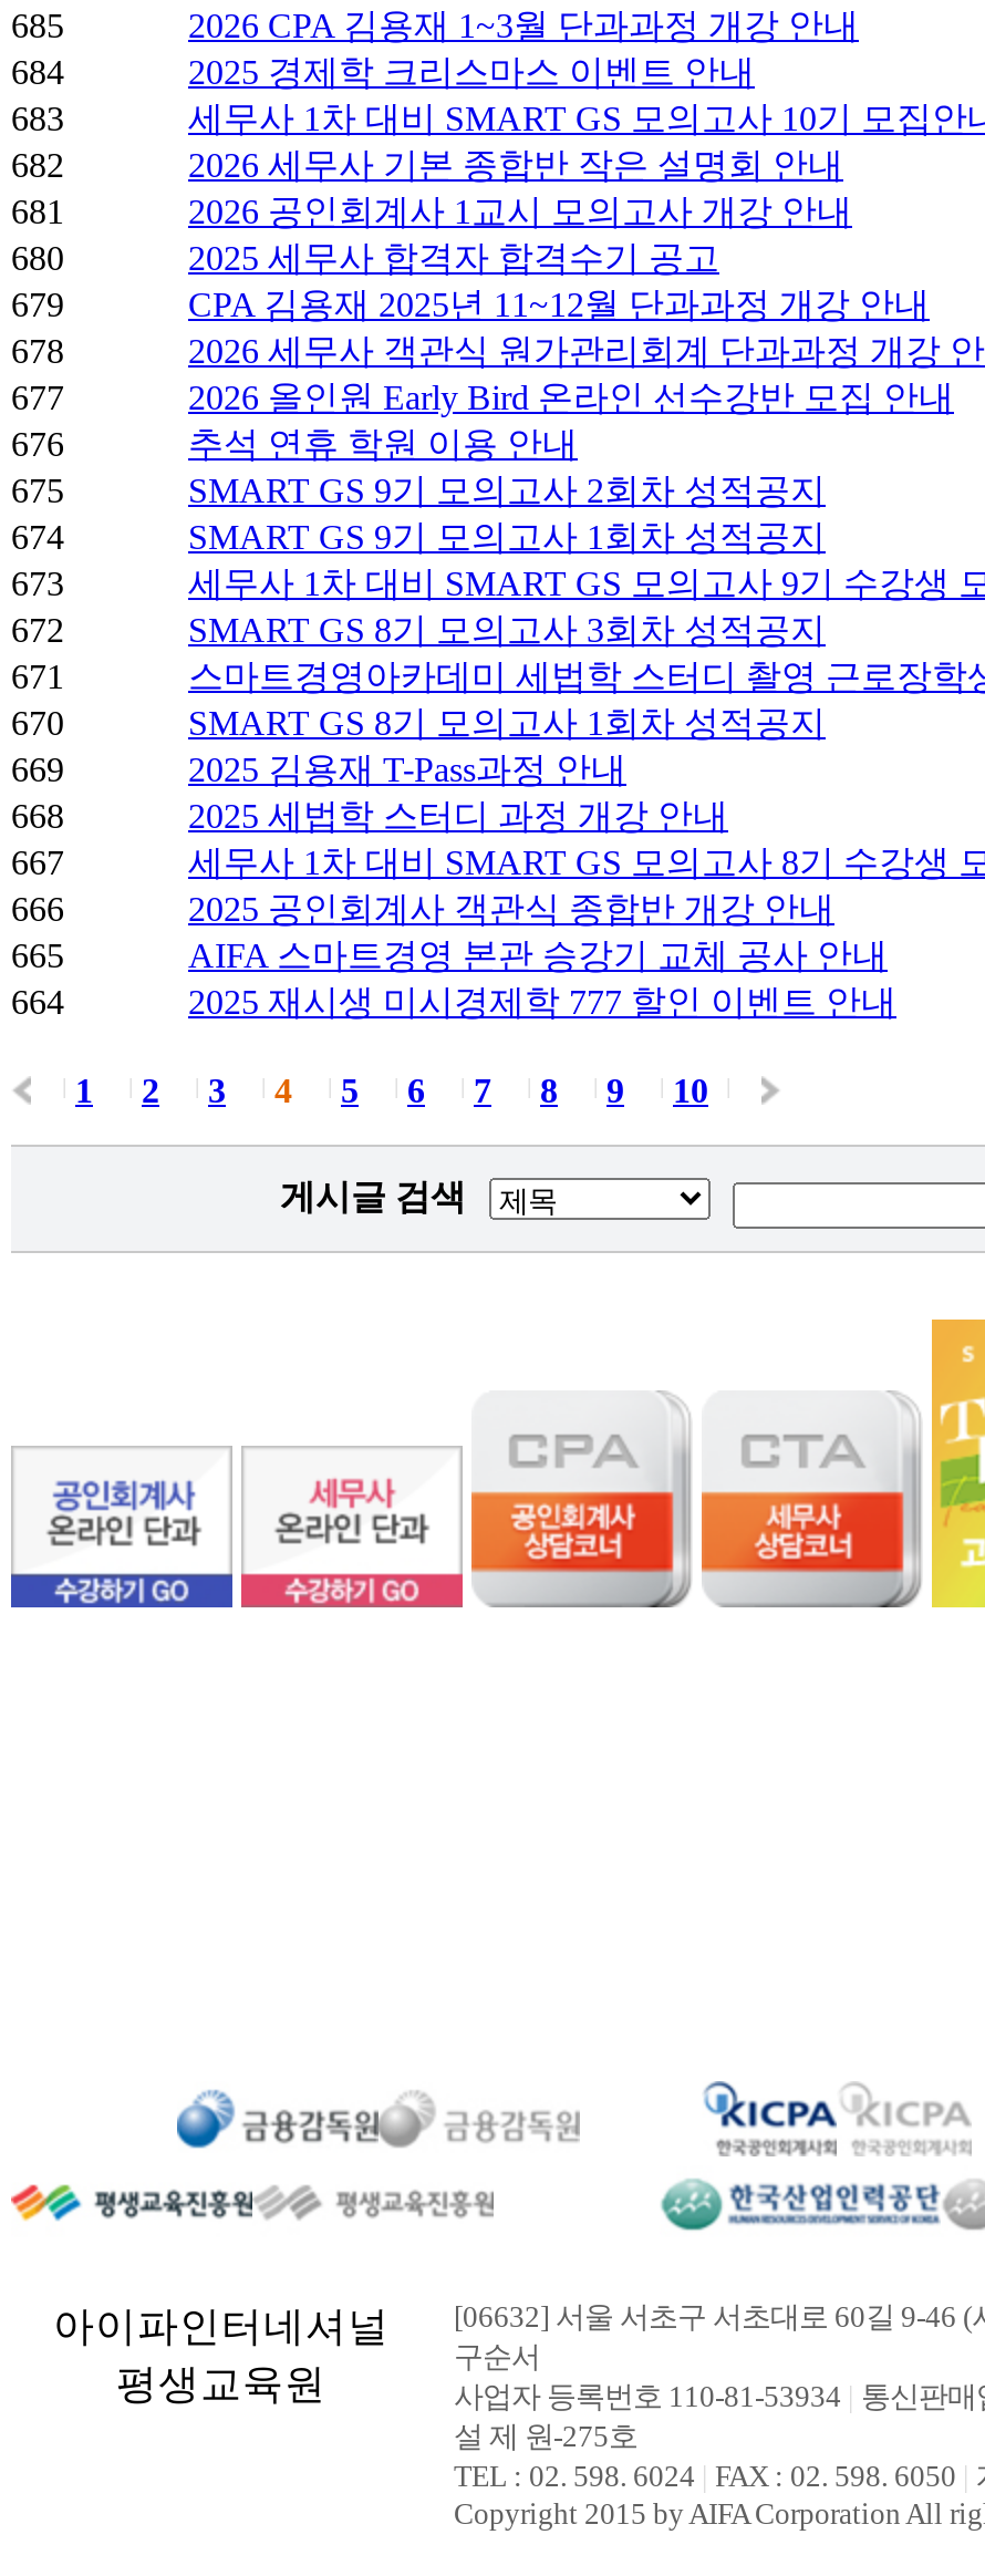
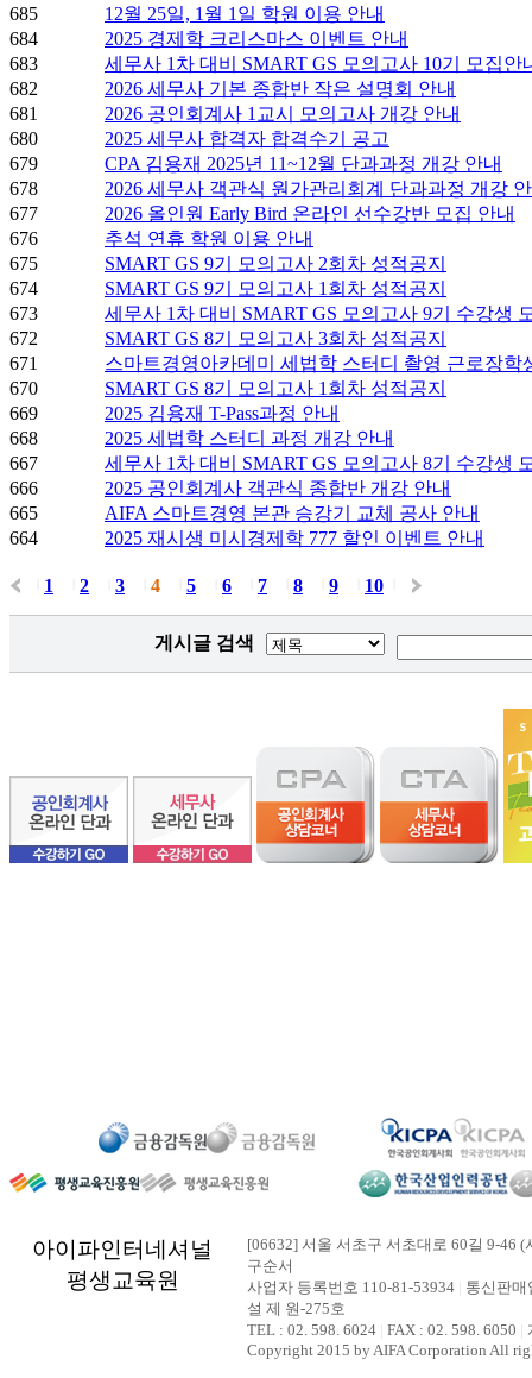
- 2026 CPA 김용재 1~3월 단과과정 개강 안내
+ 12월 25일, 1월 1일 학원 이용 안내
